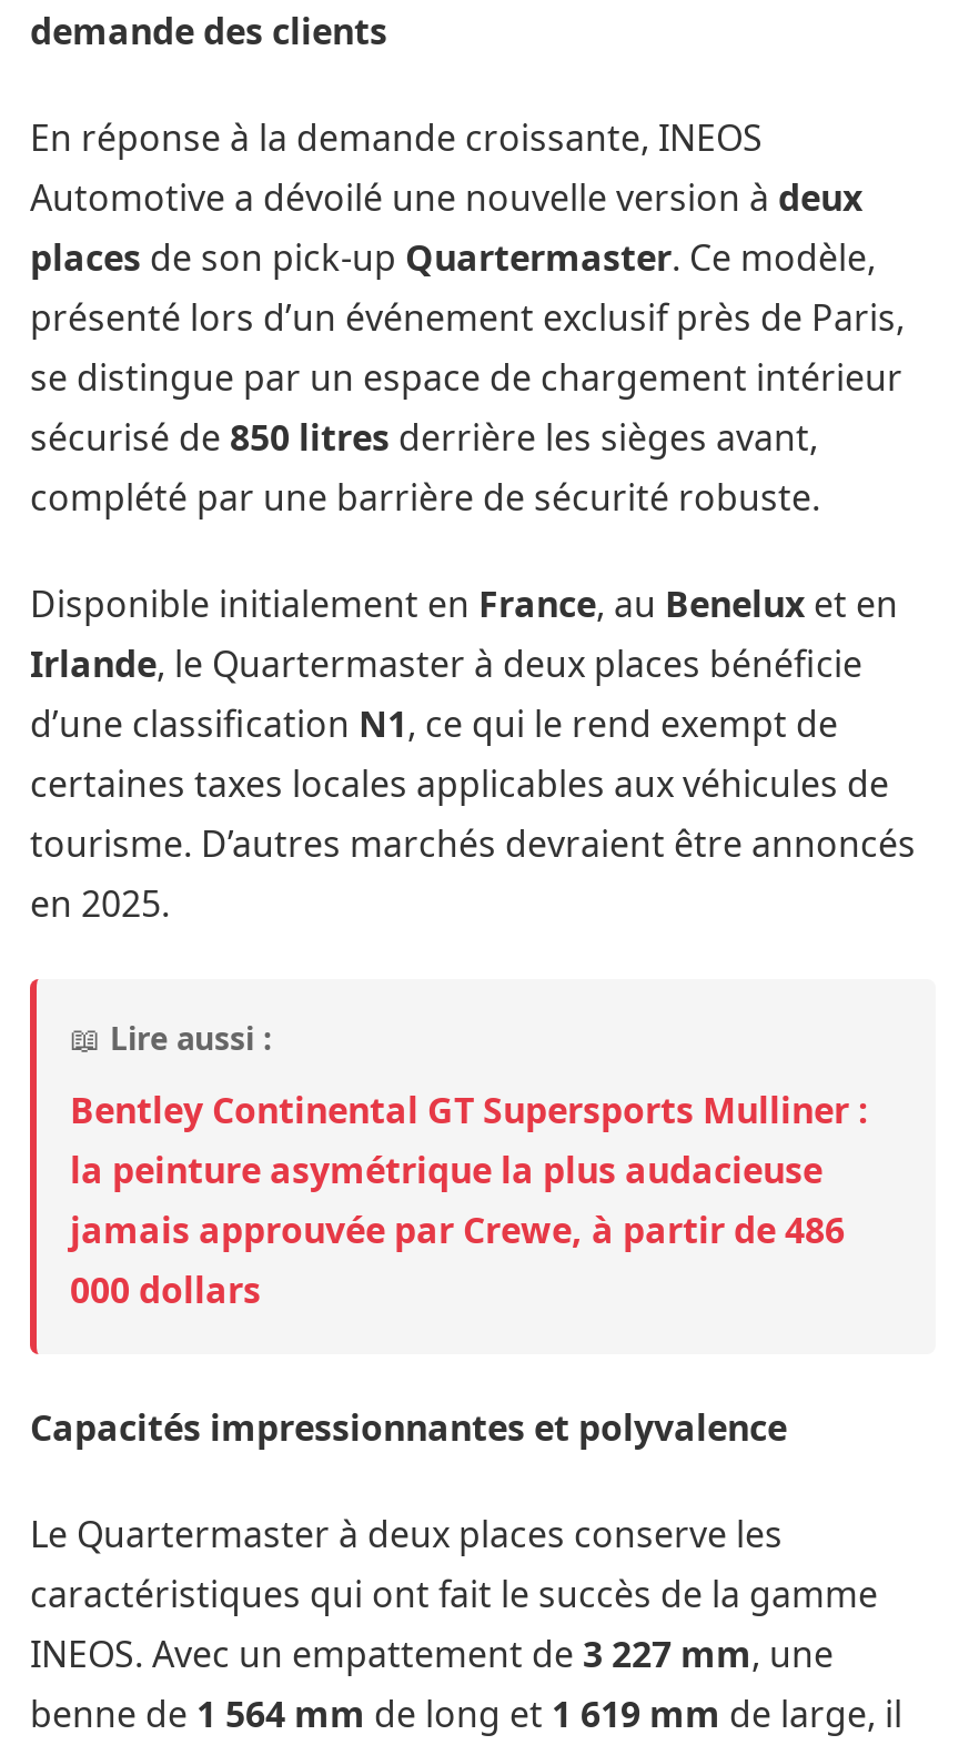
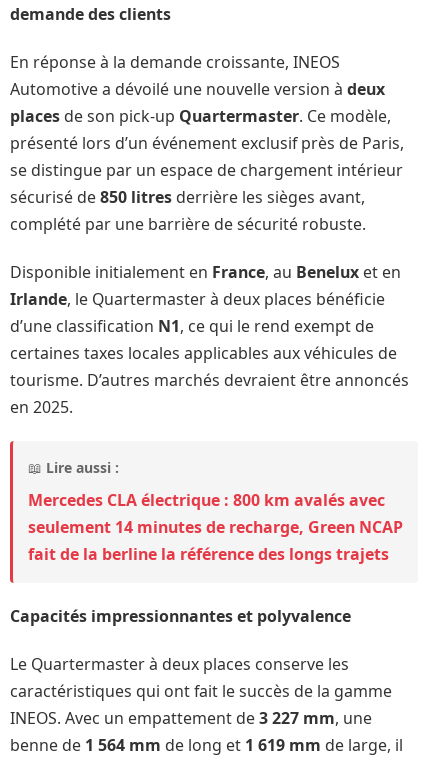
- Bentley Continental GT Supersports Mulliner :
- la peinture asymétrique la plus audacieuse
- jamais approuvée par Crewe, à partir de 486
- 000 dollars
+ Mercedes CLA électrique : 800 km avalés avec
+ seulement 14 minutes de recharge, Green NCAP
+ fait de la berline la référence des longs trajets
